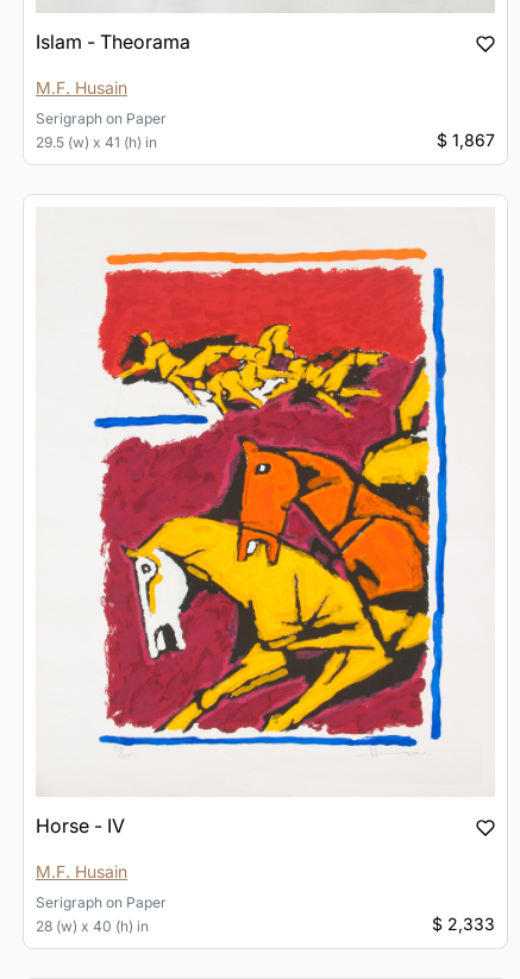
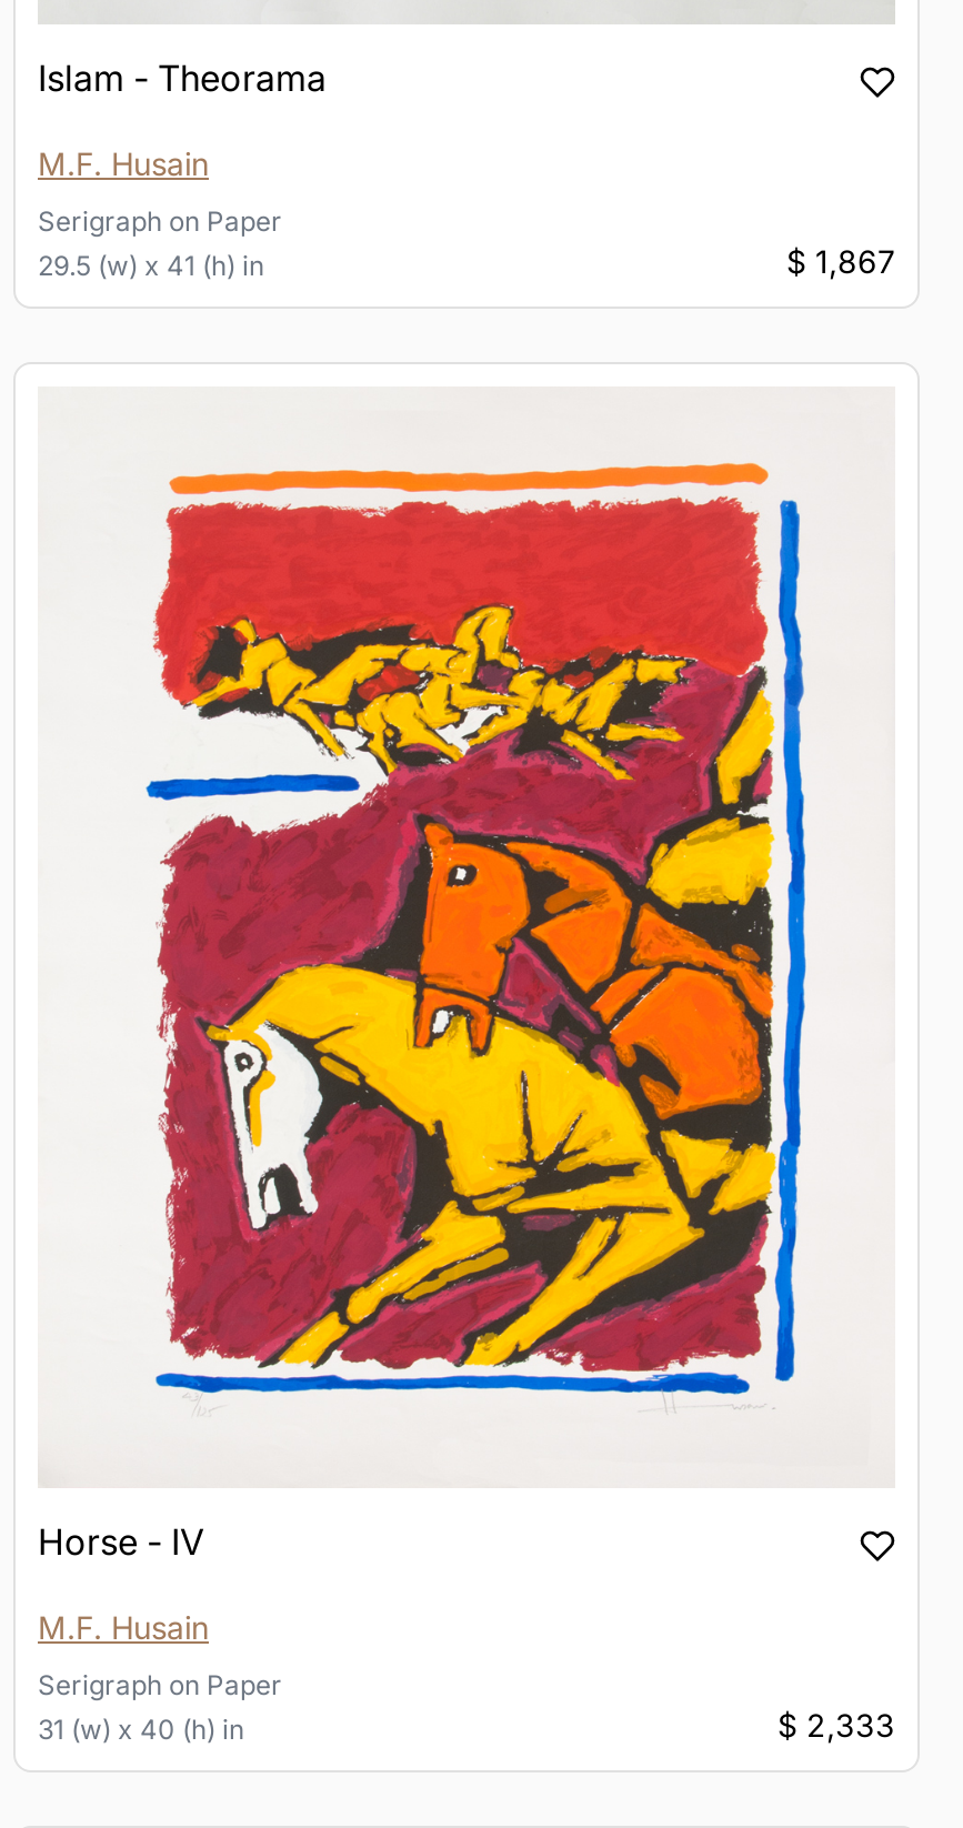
- 28 (w) x 40 (h) in
+ 31 (w) x 40 (h) in
